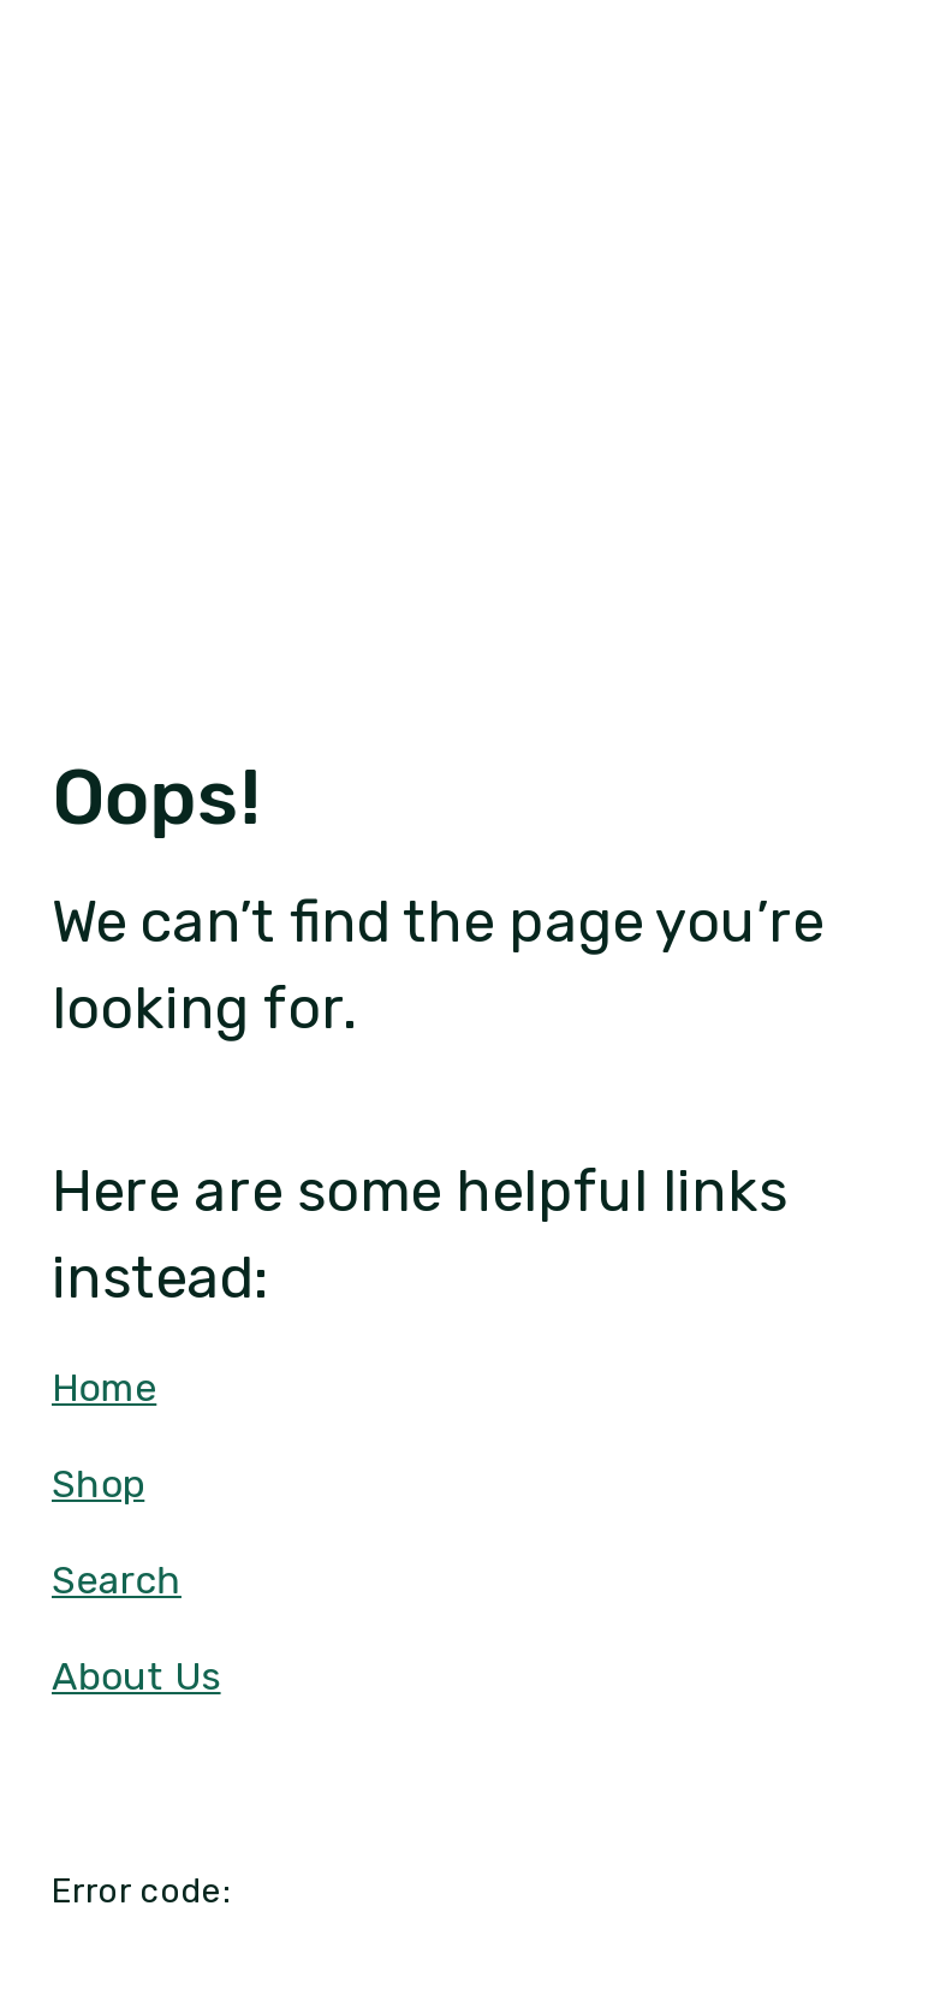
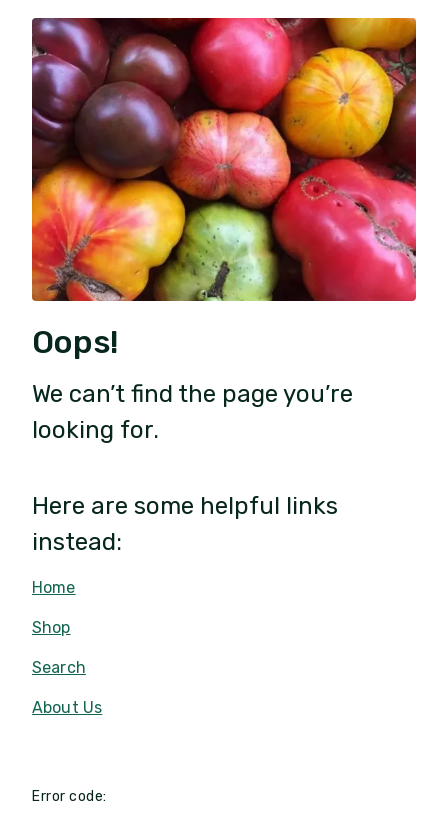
+ [image]
